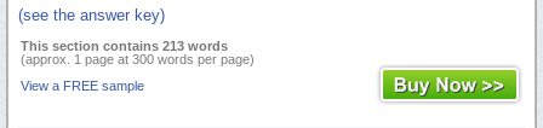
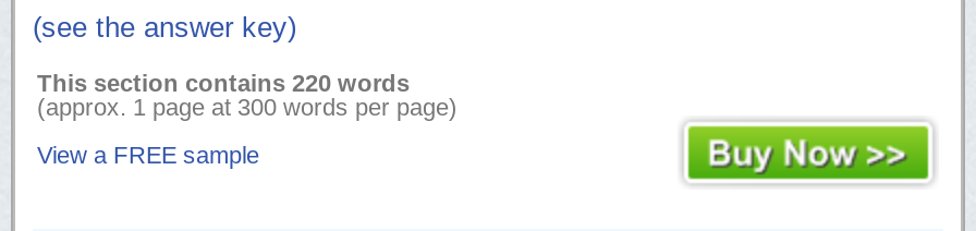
- This section contains 213 words
+ This section contains 220 words
